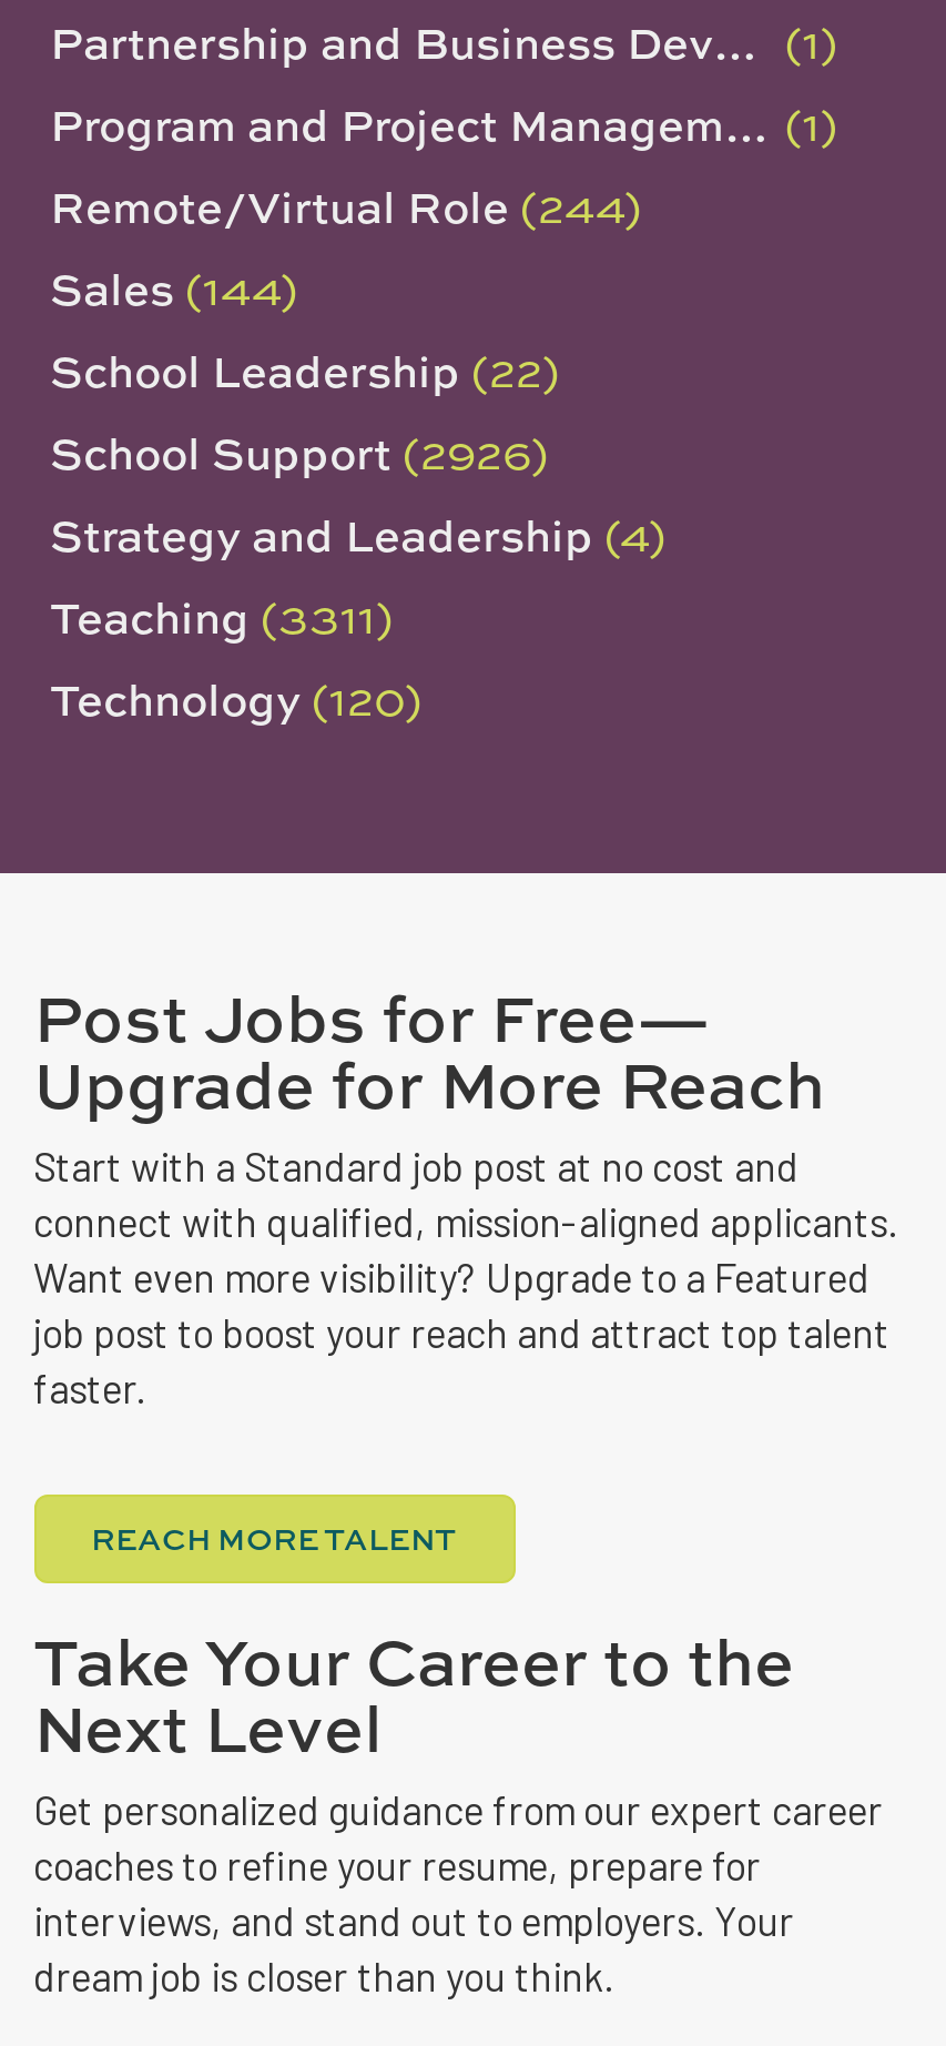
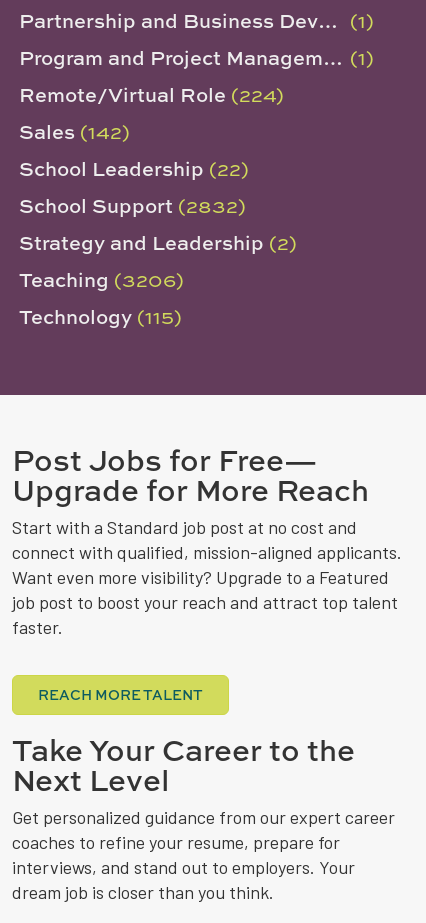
- Remote/Virtual Role (244)
+ Remote/Virtual Role (224)

- Sales (144)
+ Sales (142)

- School Support (2926)
+ School Support (2832)

- Strategy and Leadership (4)
+ Strategy and Leadership (2)

- Teaching (3311)
+ Teaching (3206)

- Technology (120)
+ Technology (115)
